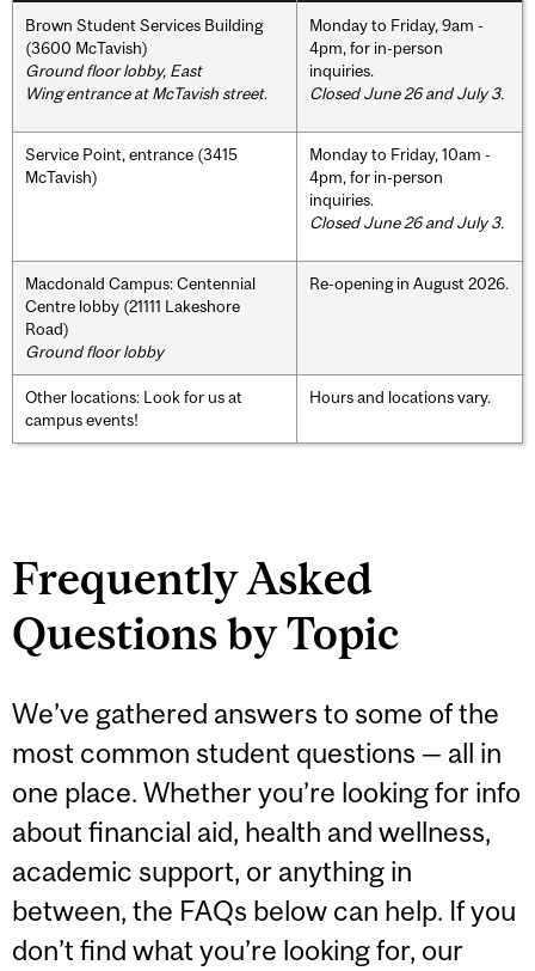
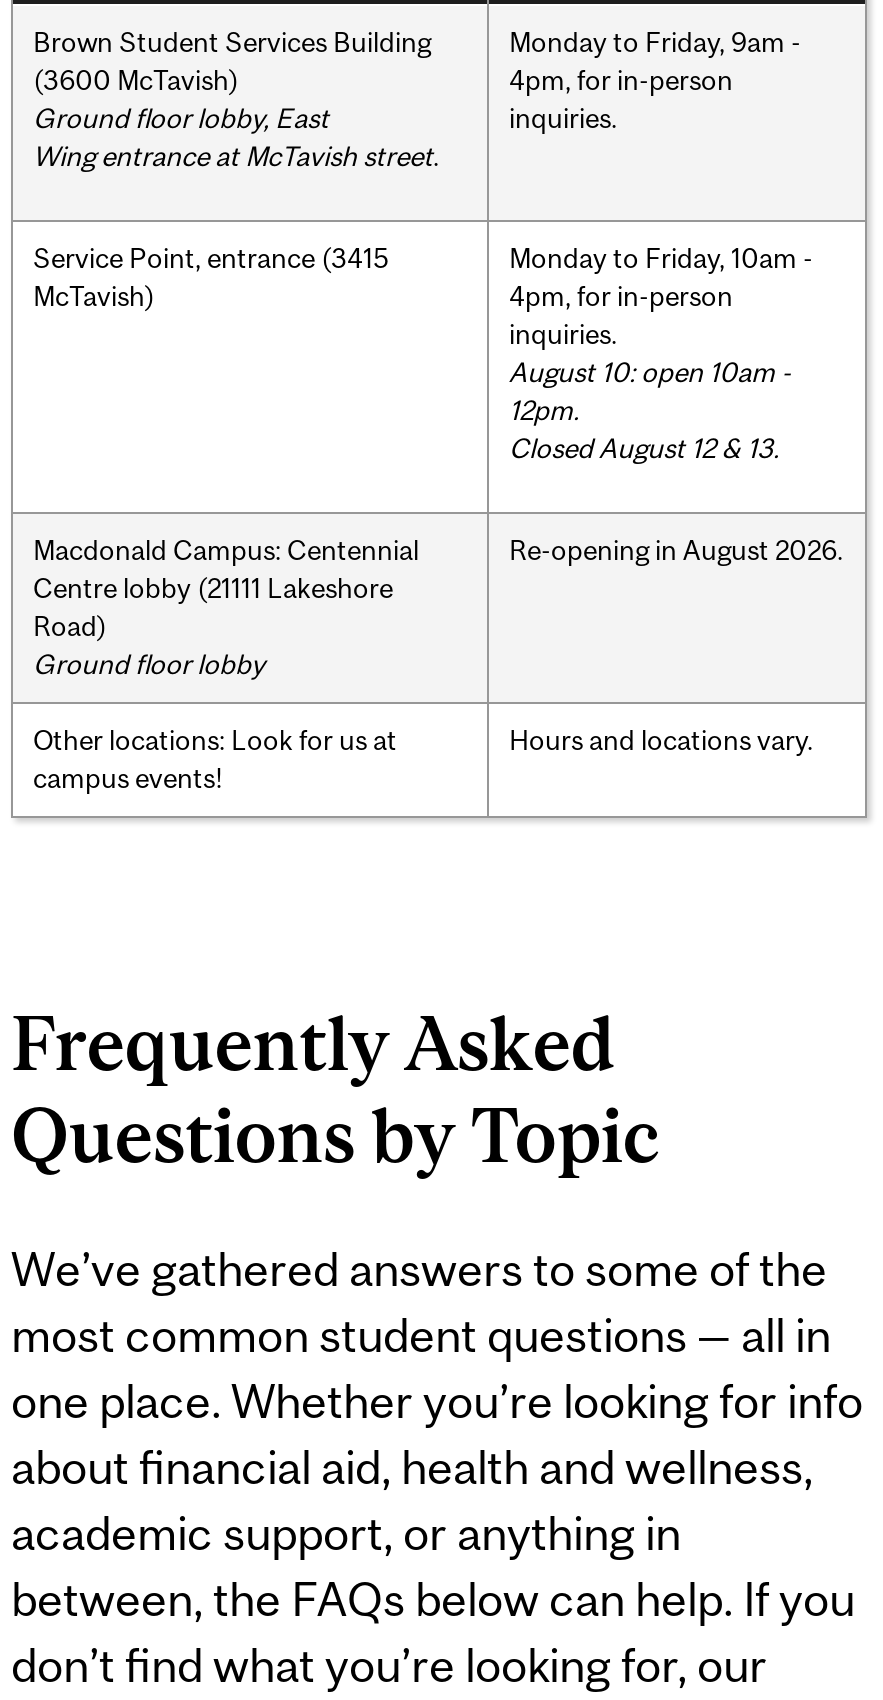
- Closed June 26 and July 3.

- Closed June 26 and July 3.
+ August 10: open 10am -
+ 12pm.
+ Closed August 12 & 13.
